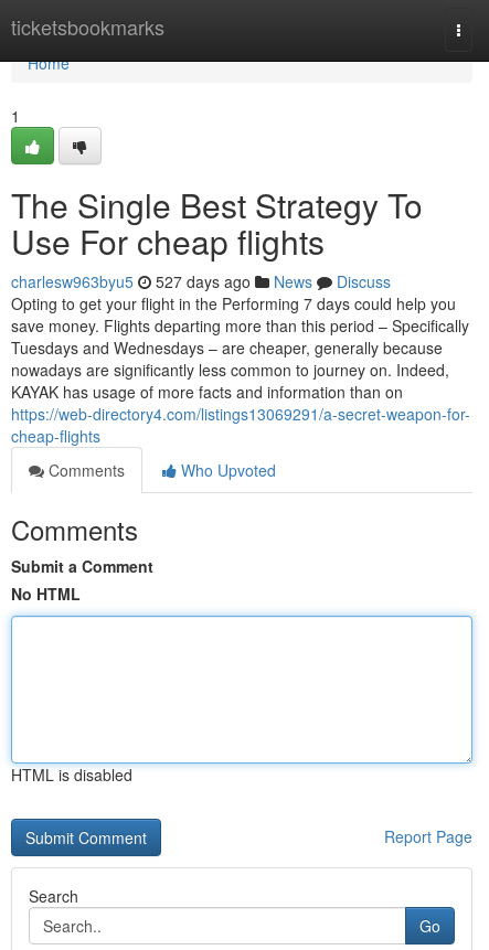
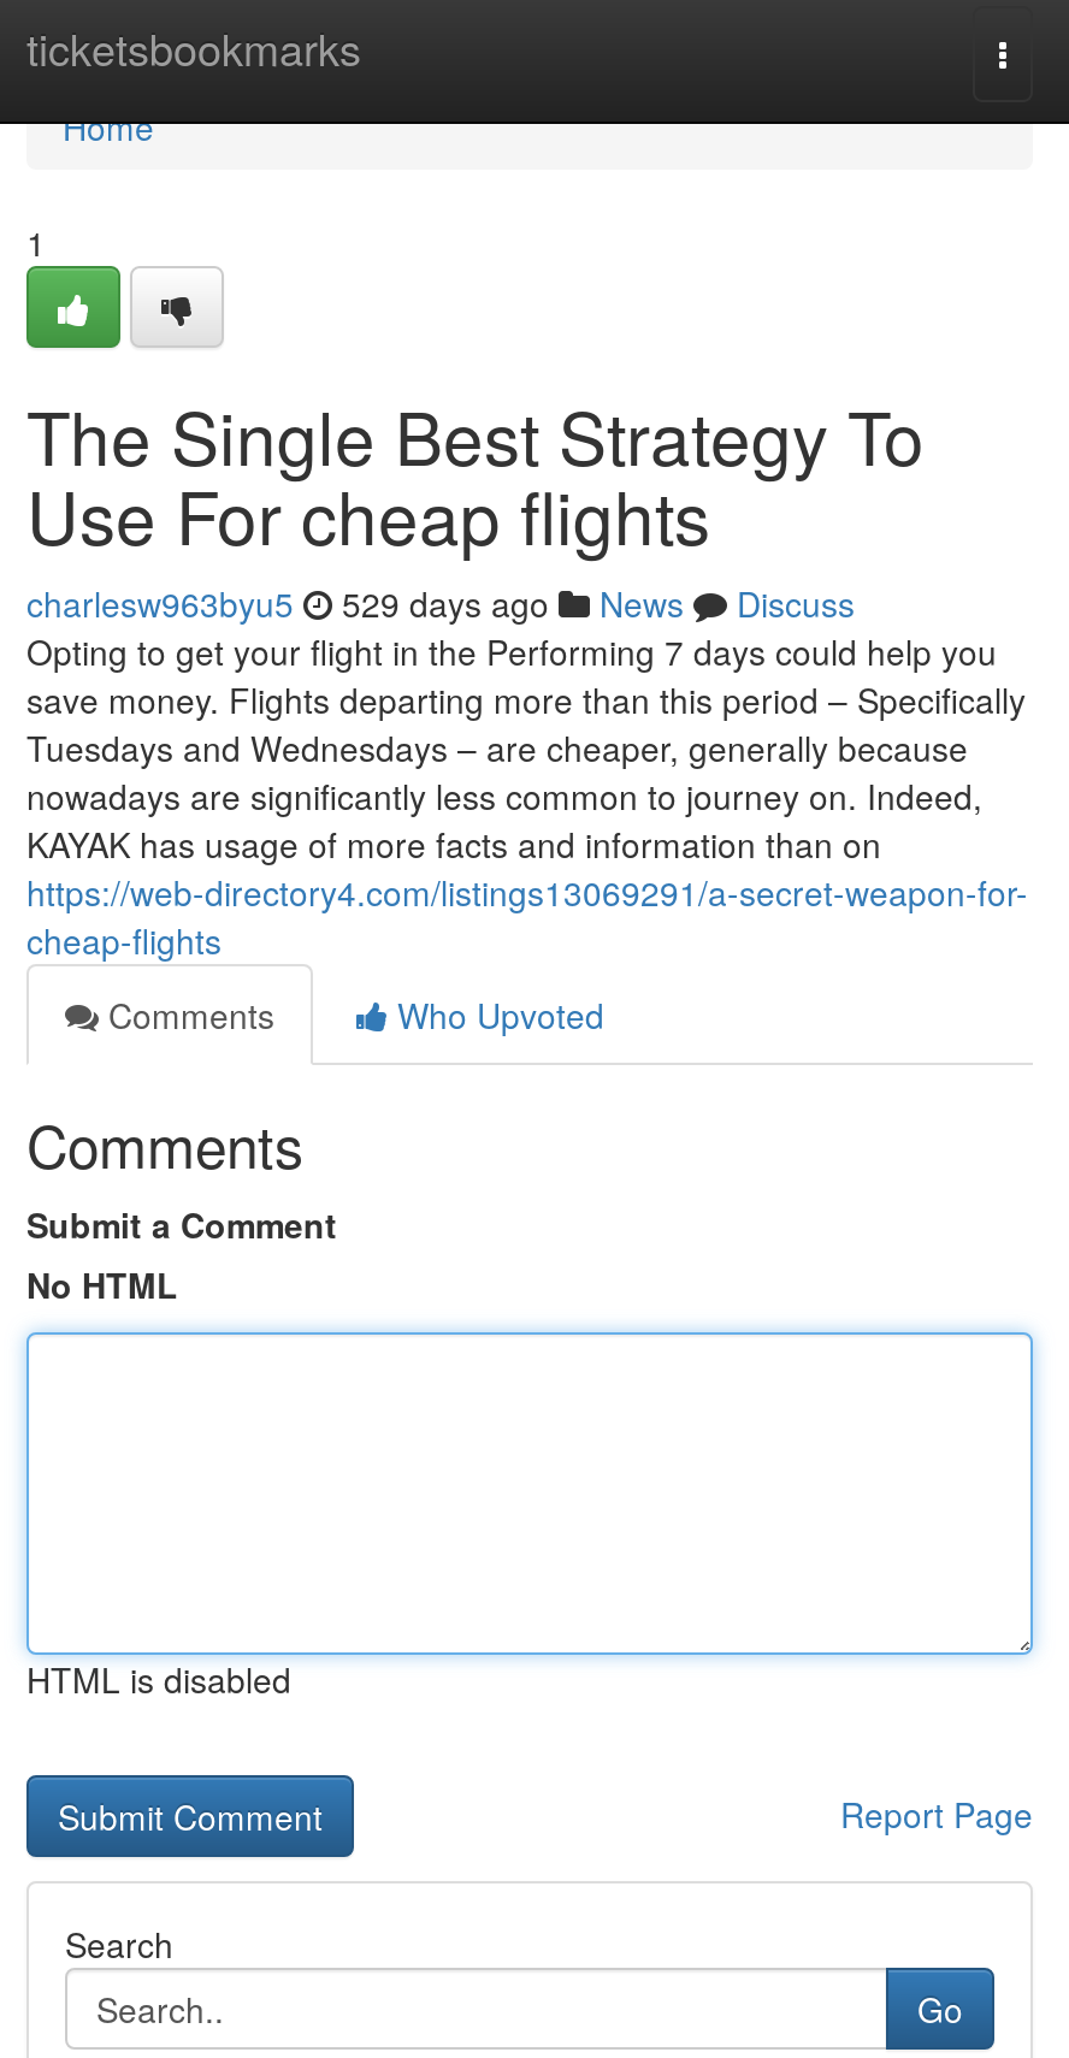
- charlesw963byu5 527 days ago News Discuss
+ charlesw963byu5 529 days ago News Discuss
